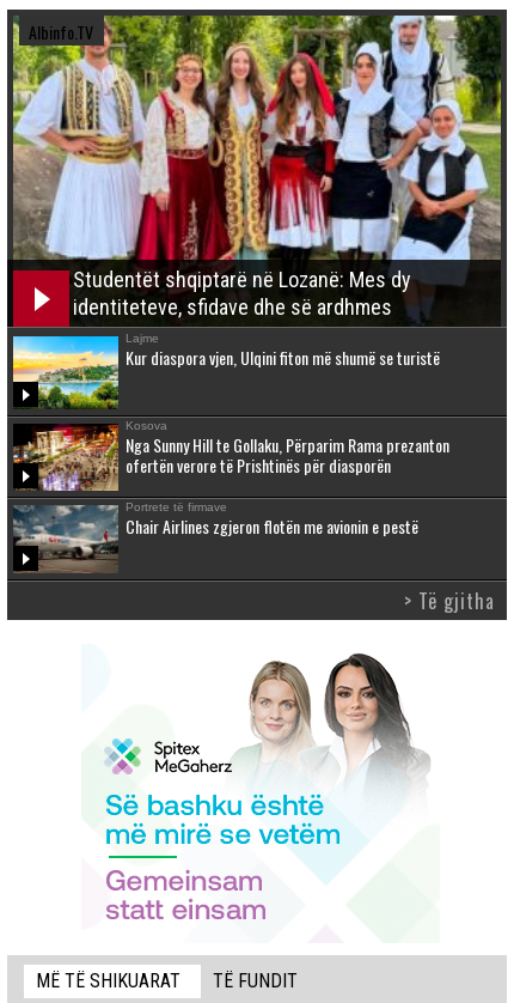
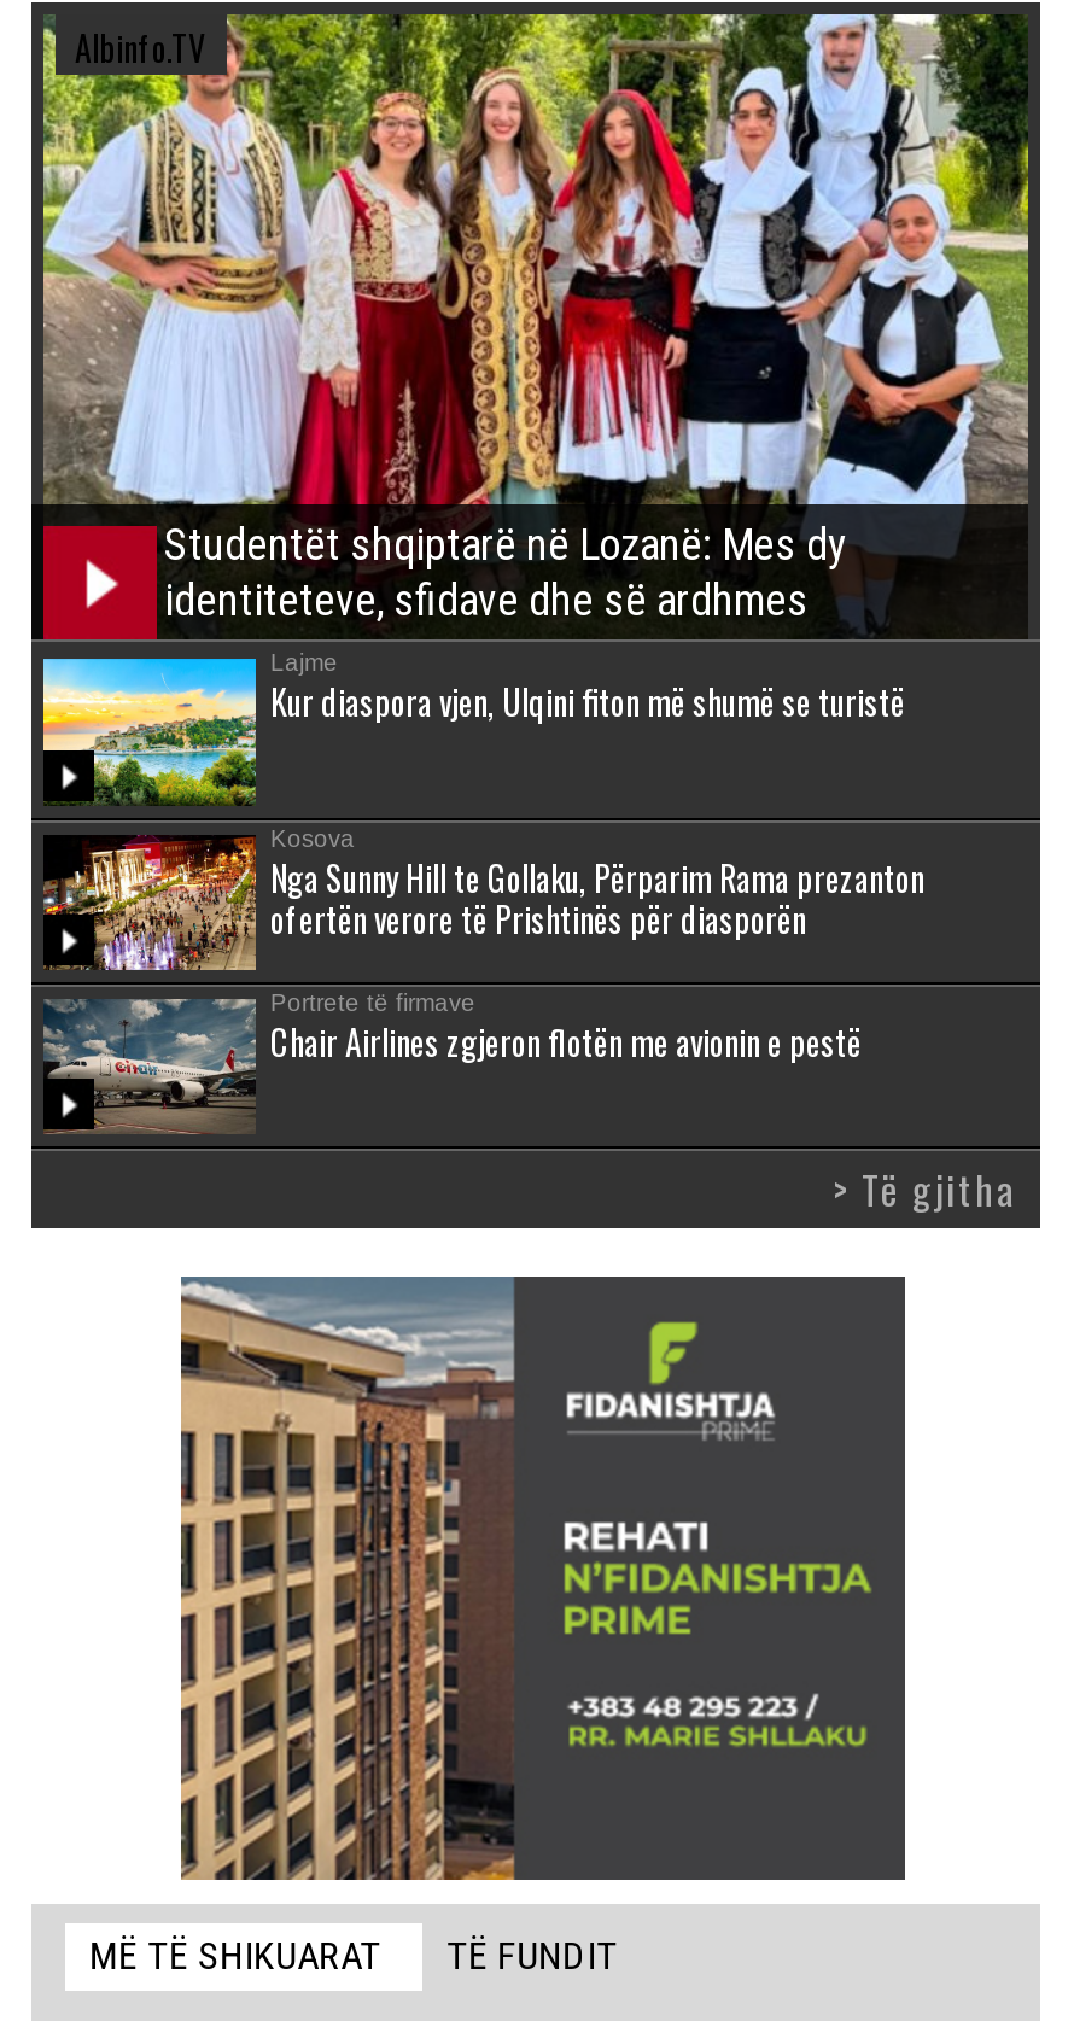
- [image]
+ [image]
